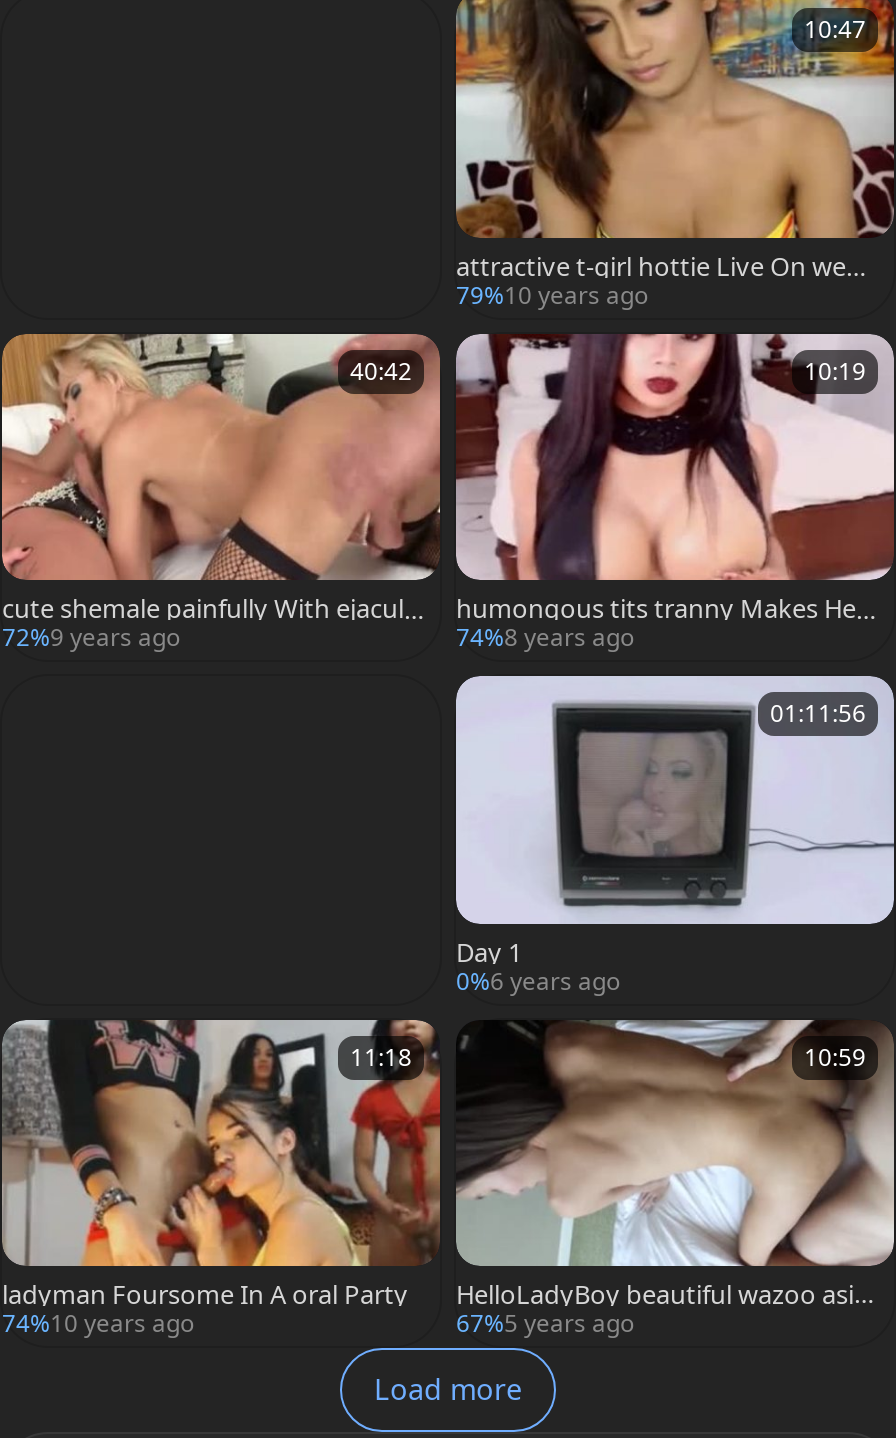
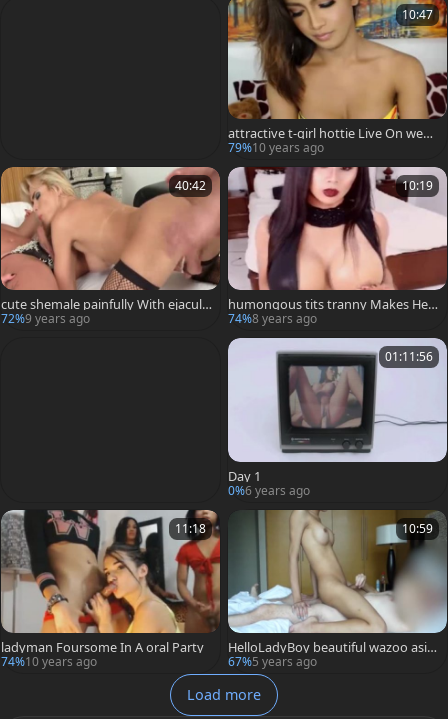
- [image]
+ [image]

- [image]
+ [image]
